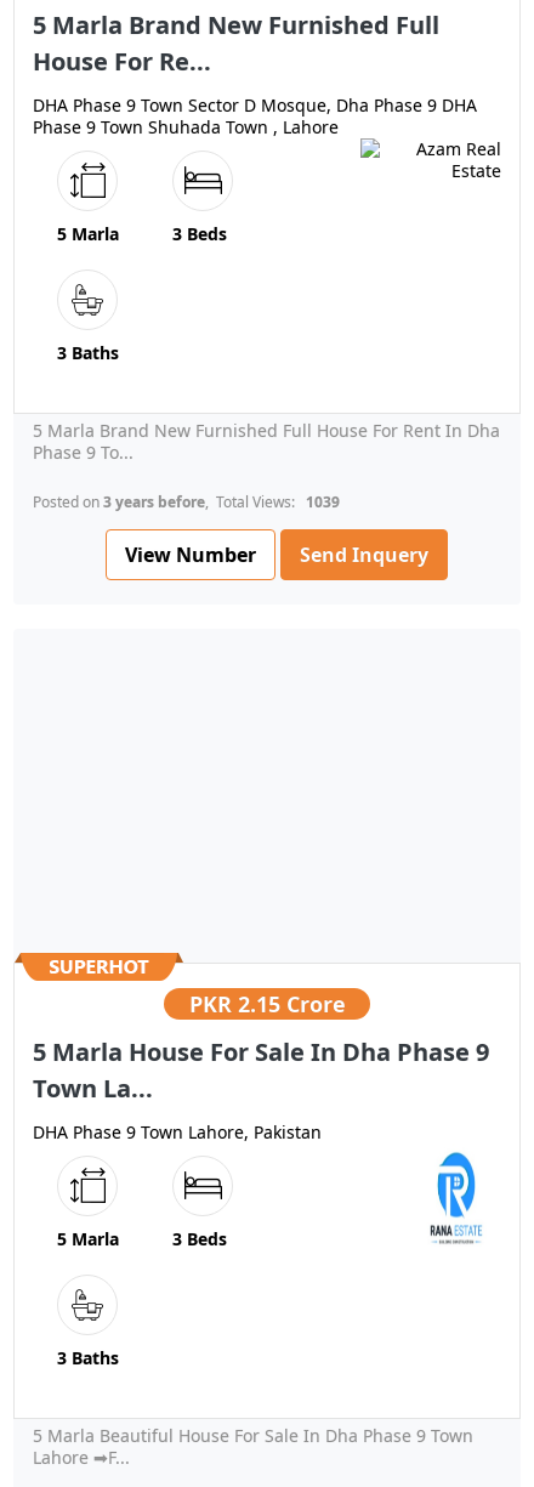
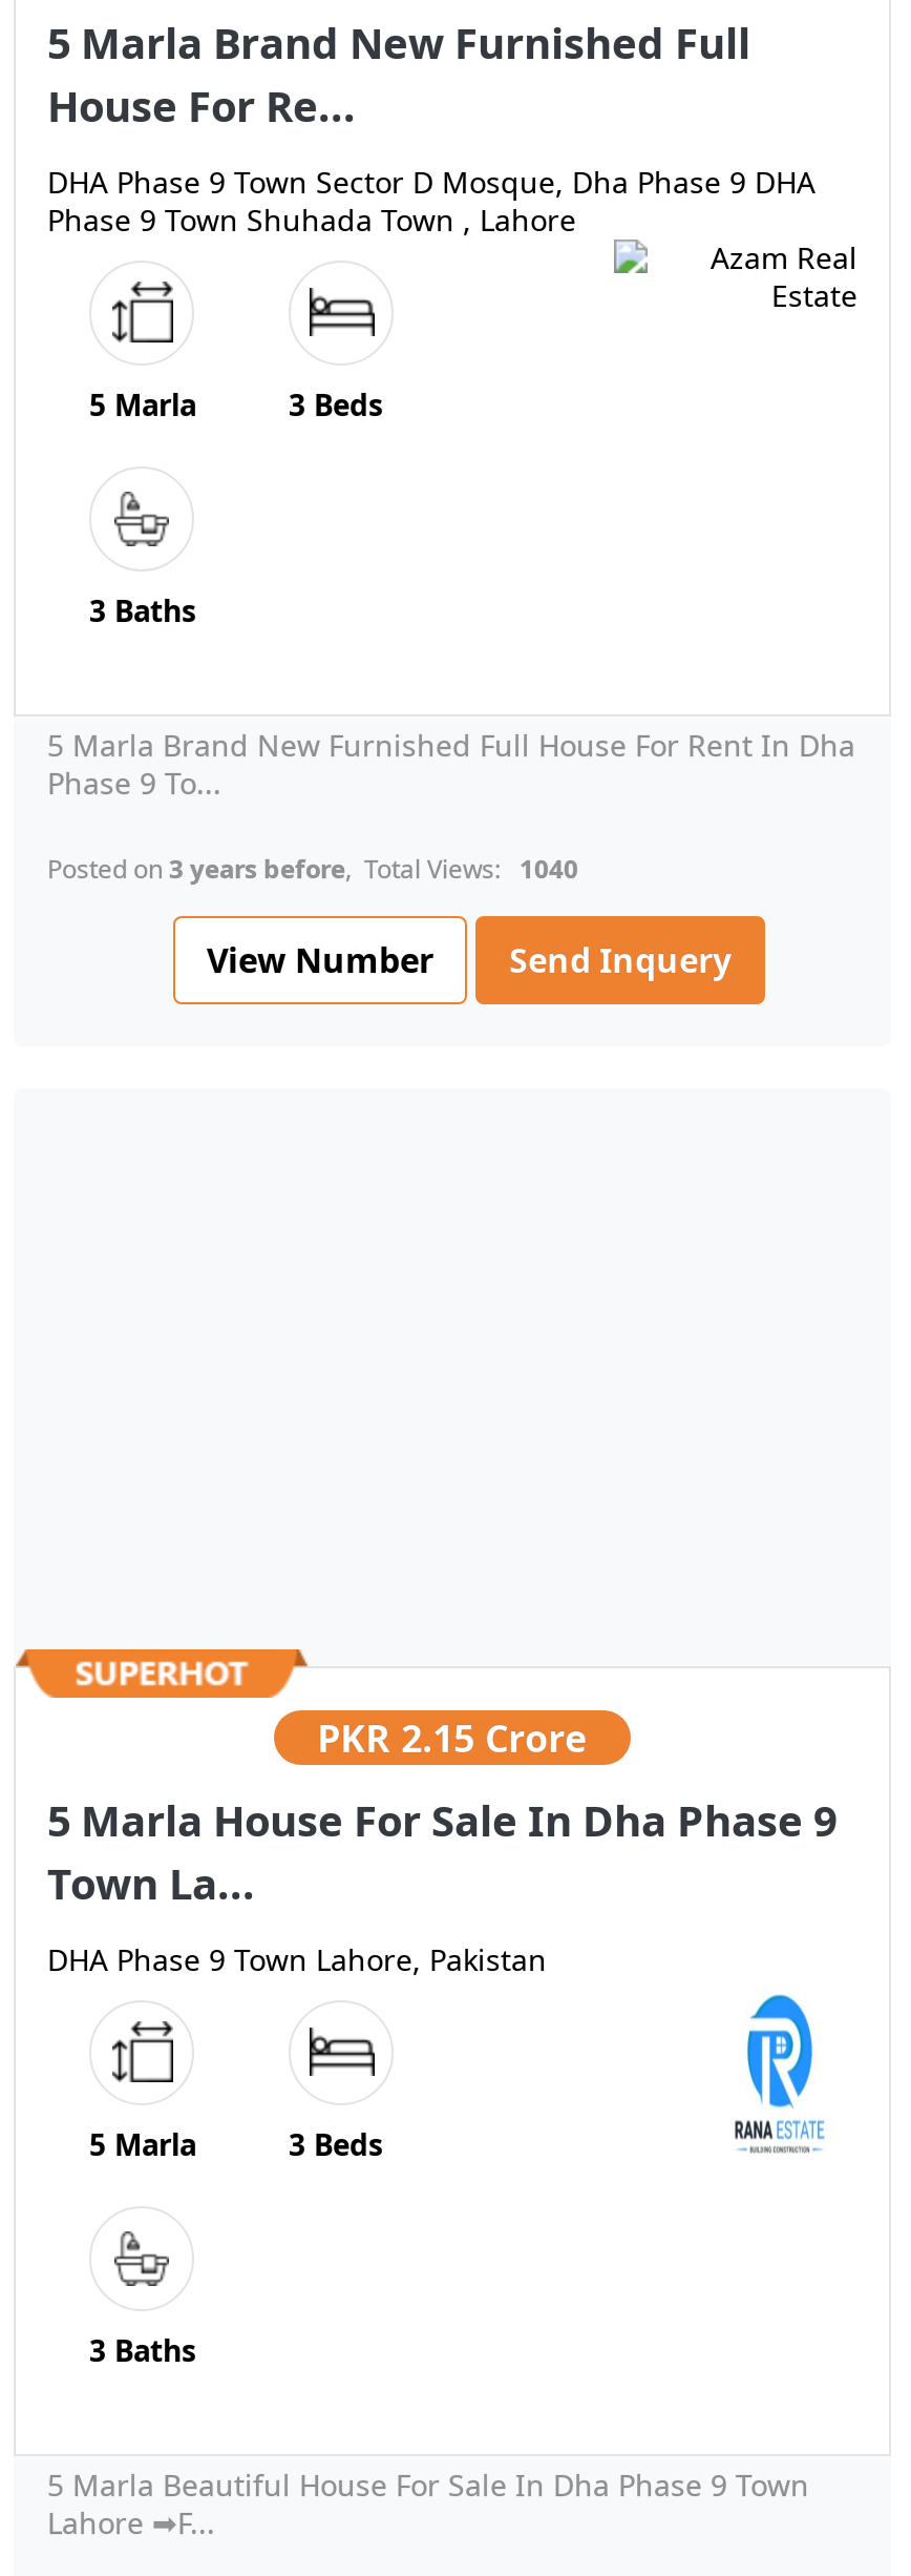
- Posted on 3 years before, Total Views: 1039
+ Posted on 3 years before, Total Views: 1040
